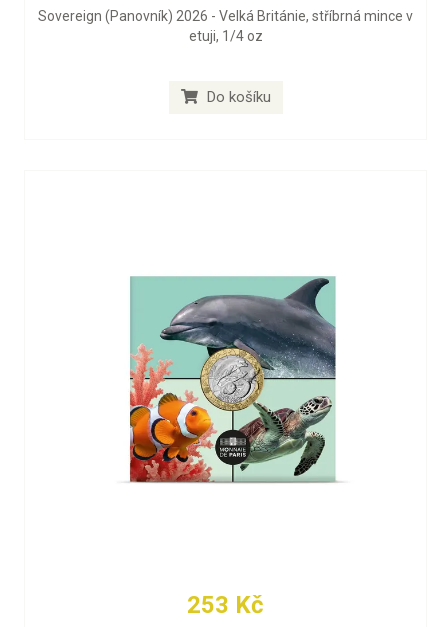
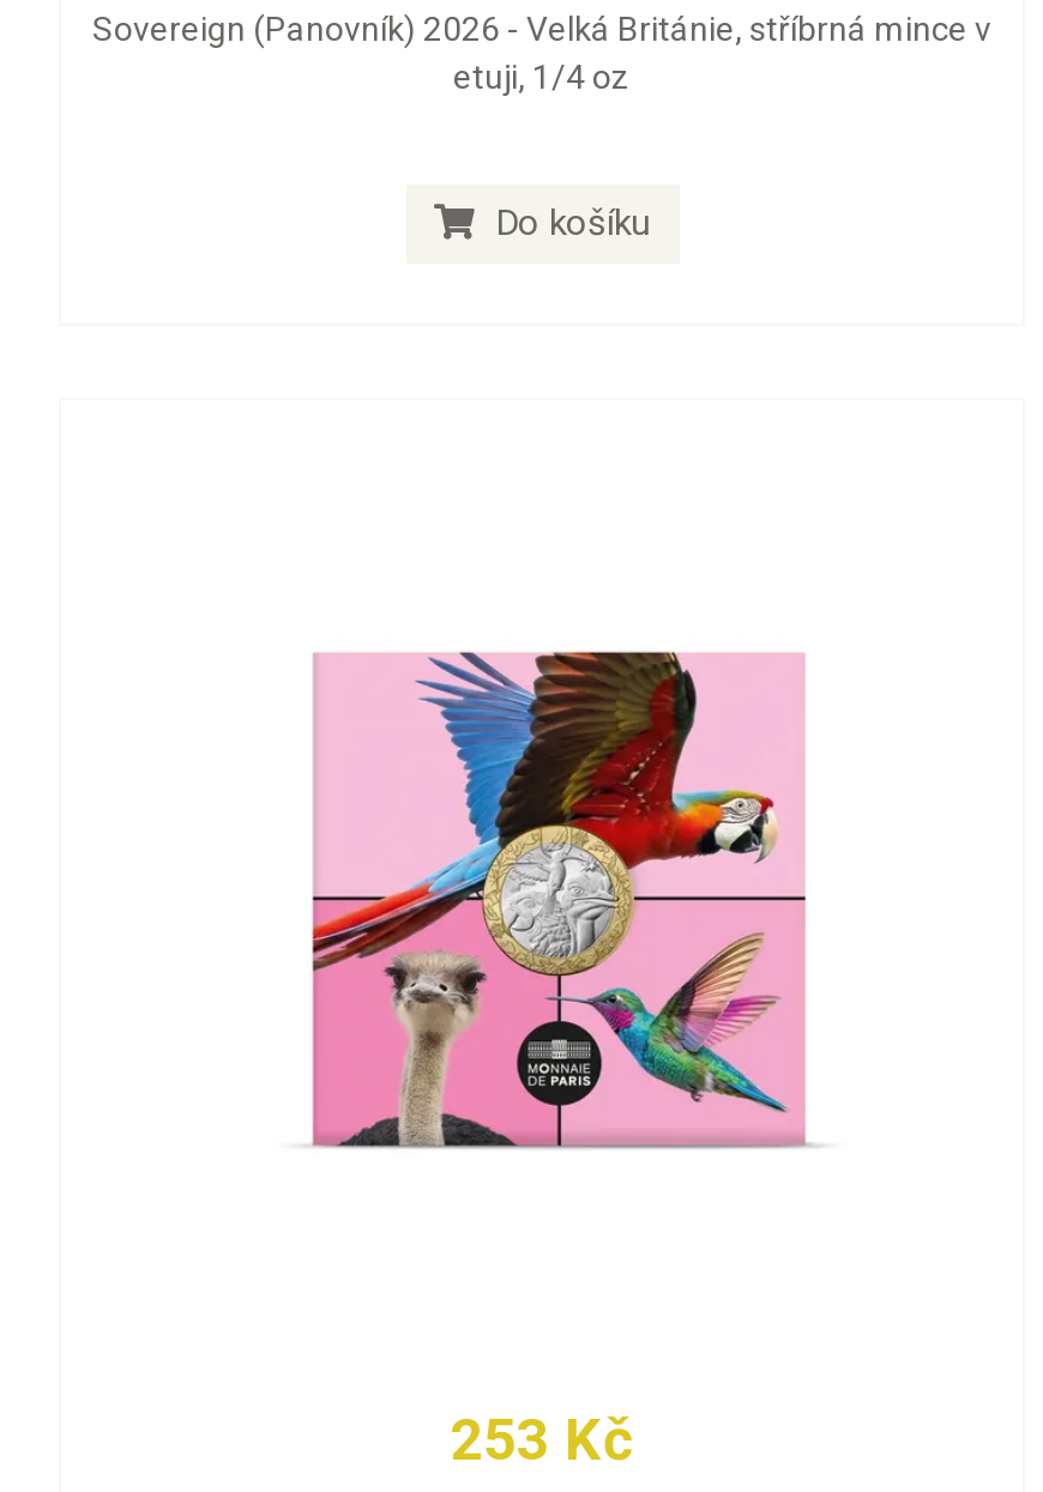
- [image]
+ [image]
